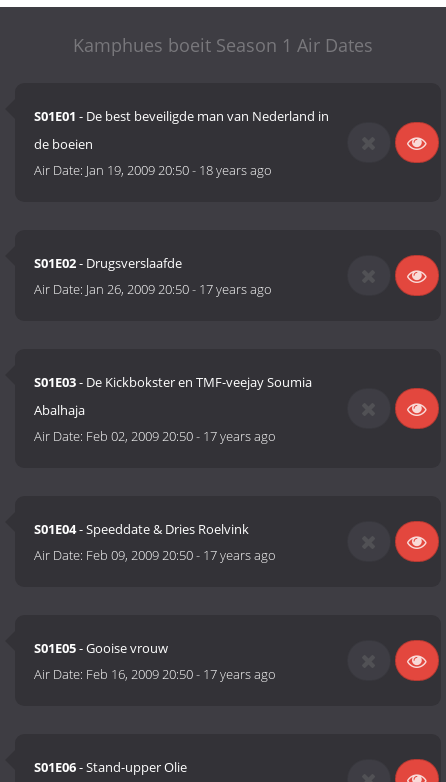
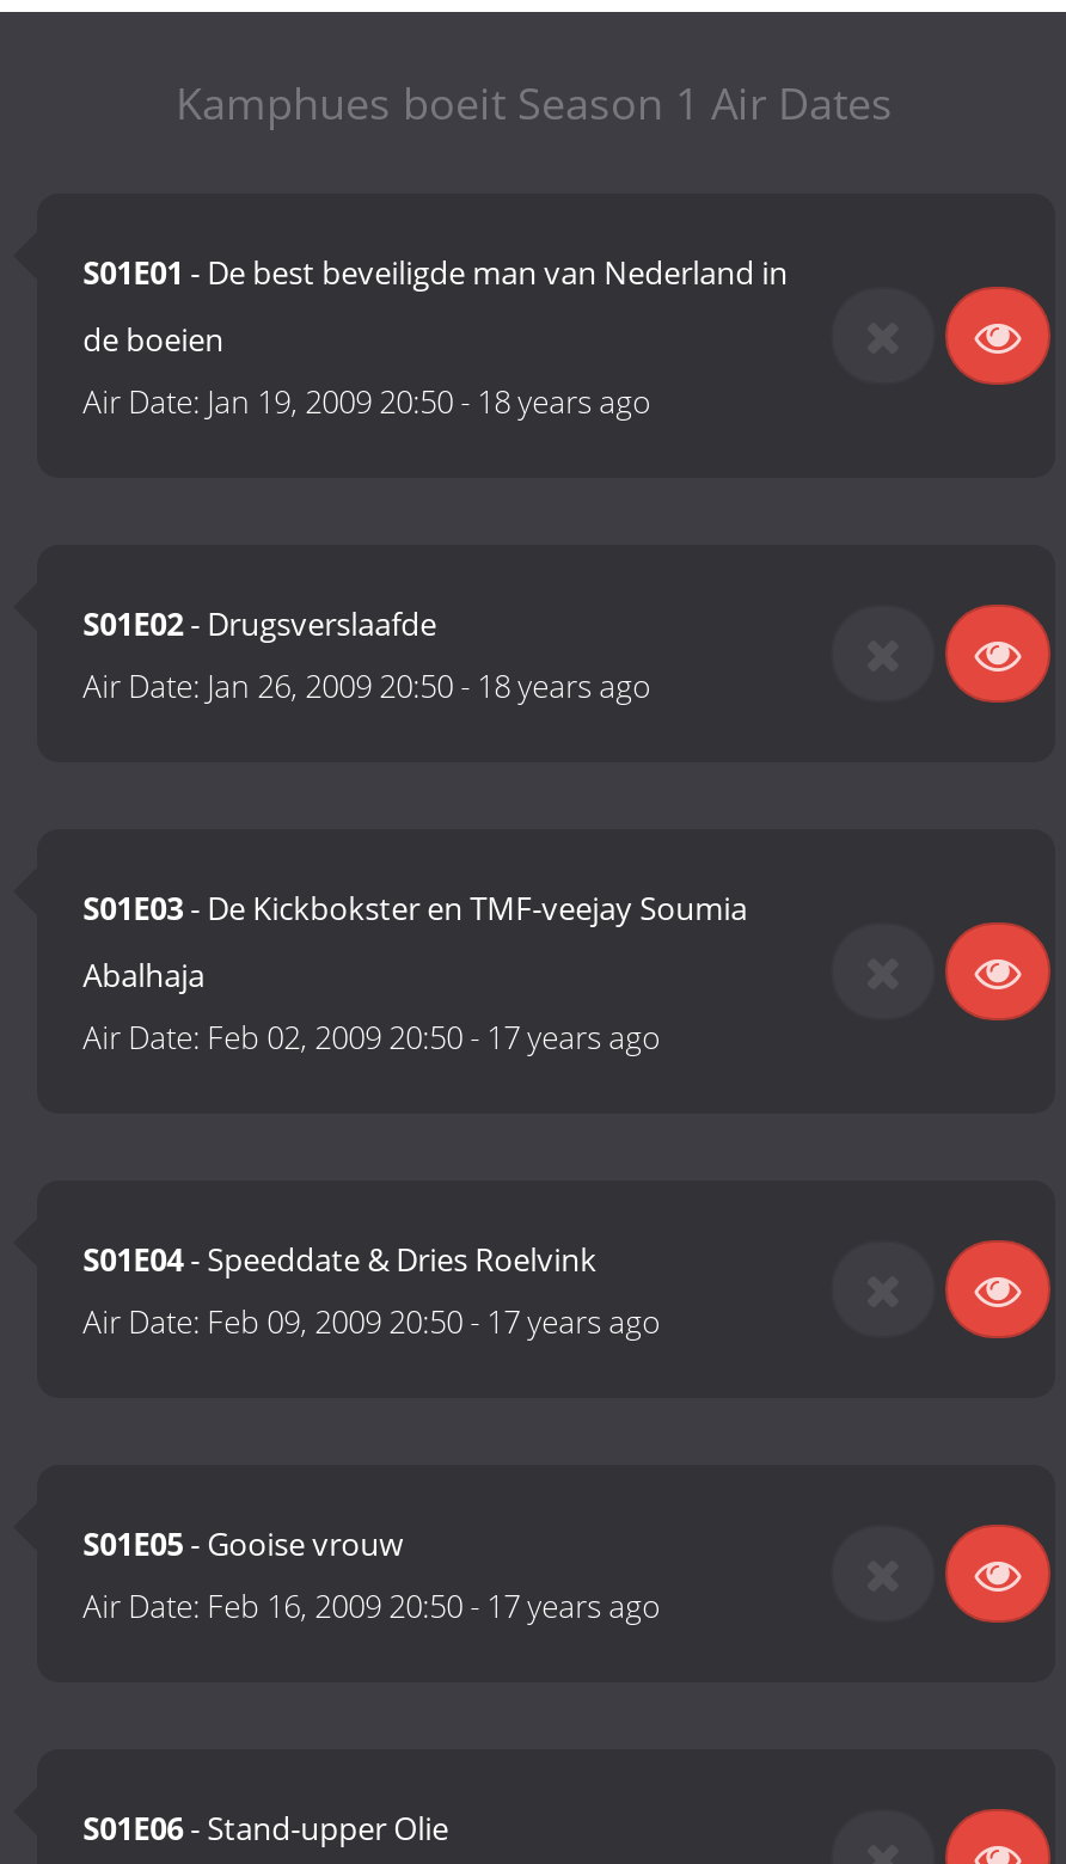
- Air Date: Jan 26, 2009 20:50 - 17 years ago
+ Air Date: Jan 26, 2009 20:50 - 18 years ago
